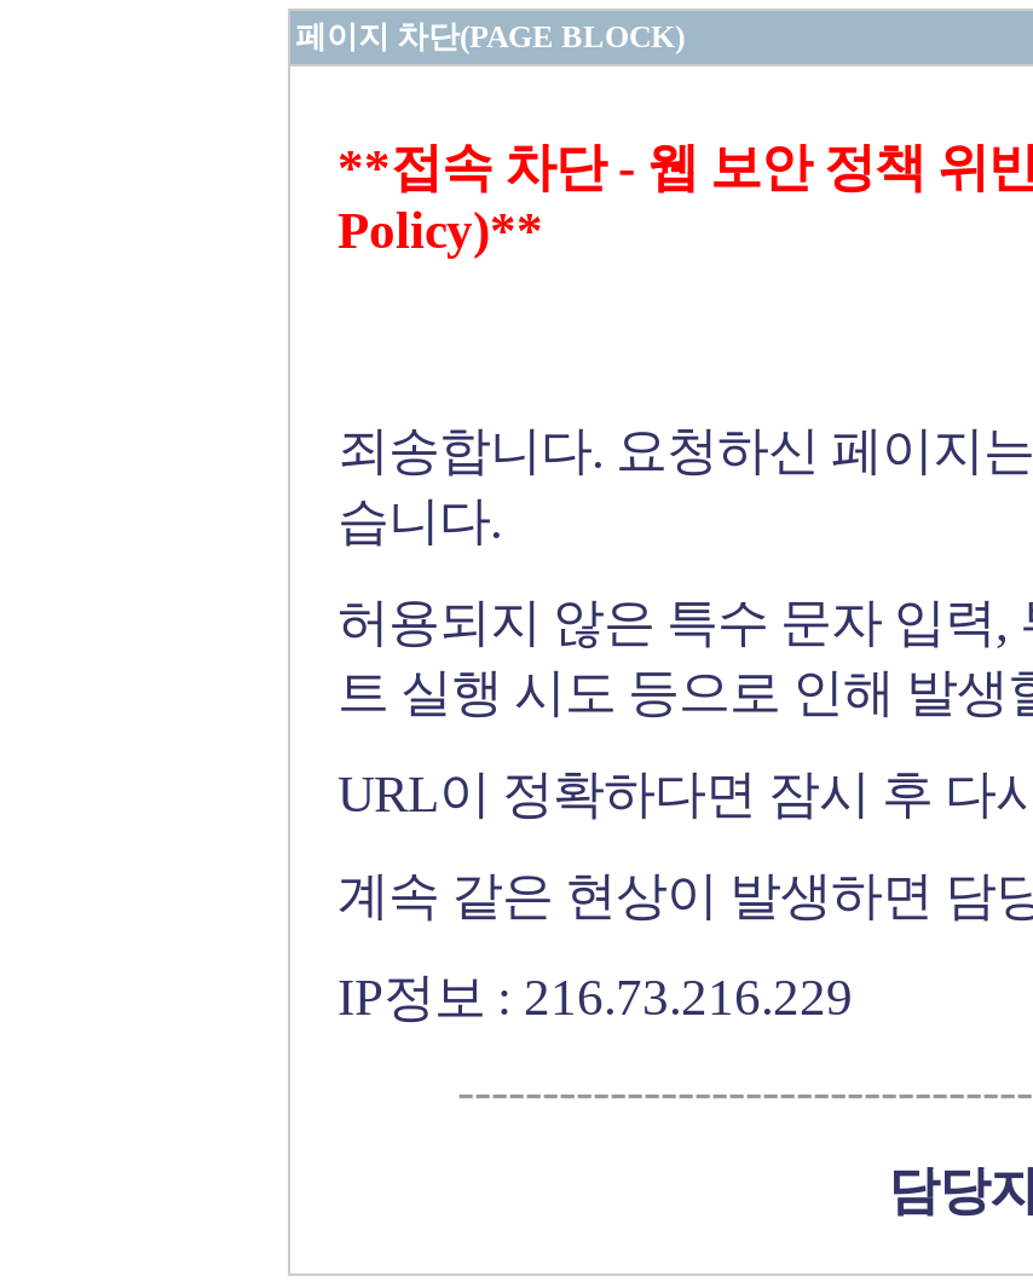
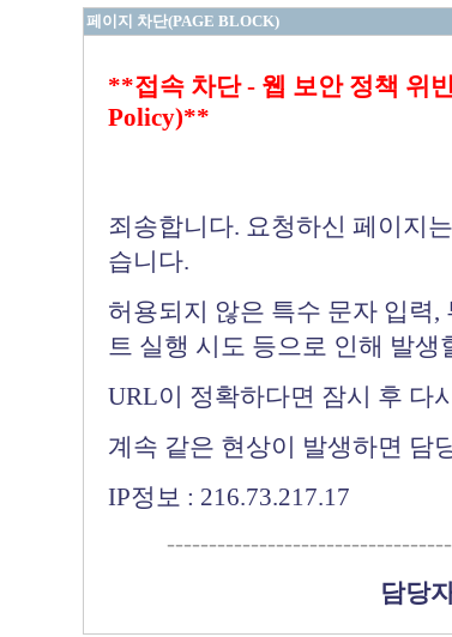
- IP정보 : 216.73.216.229
+ IP정보 : 216.73.217.17
